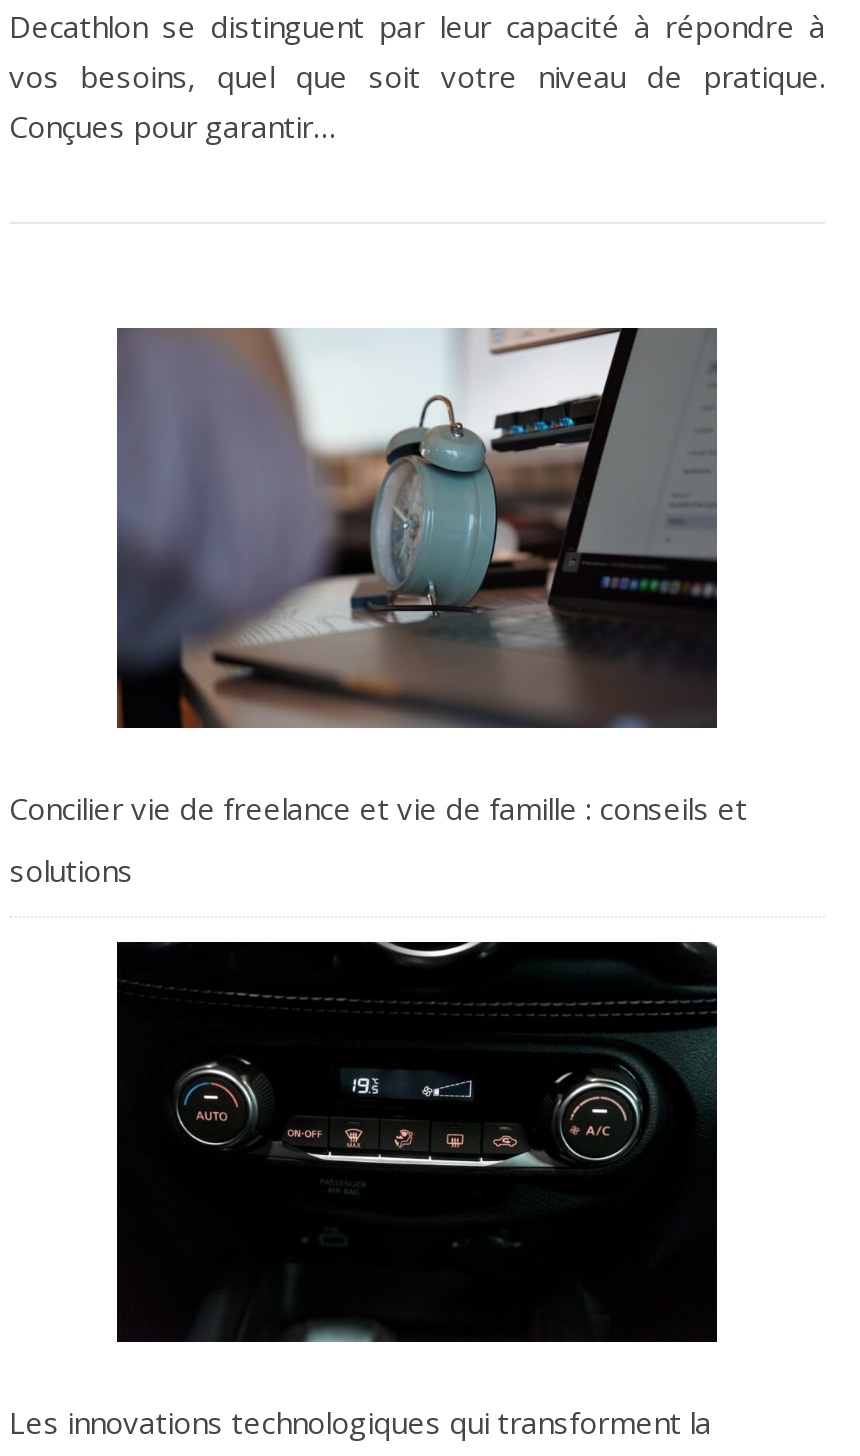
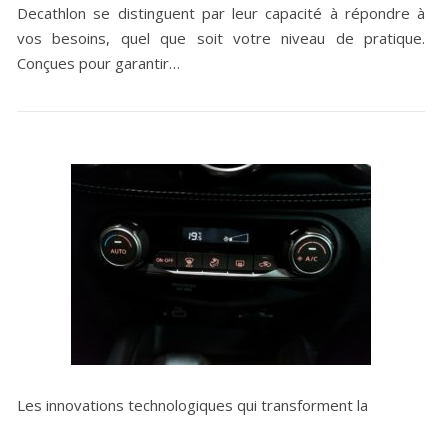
- [image]
- Concilier vie de freelance et vie de famille : conseils et
- solutions
